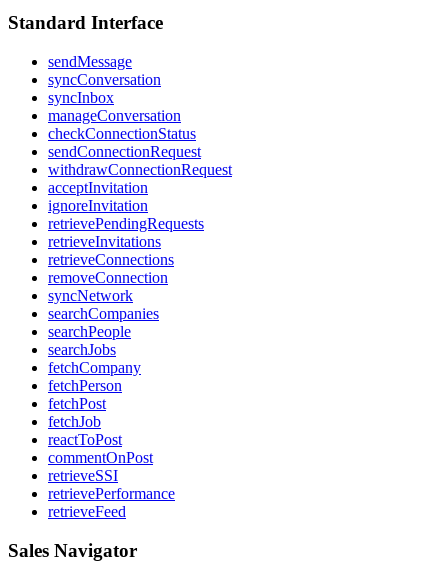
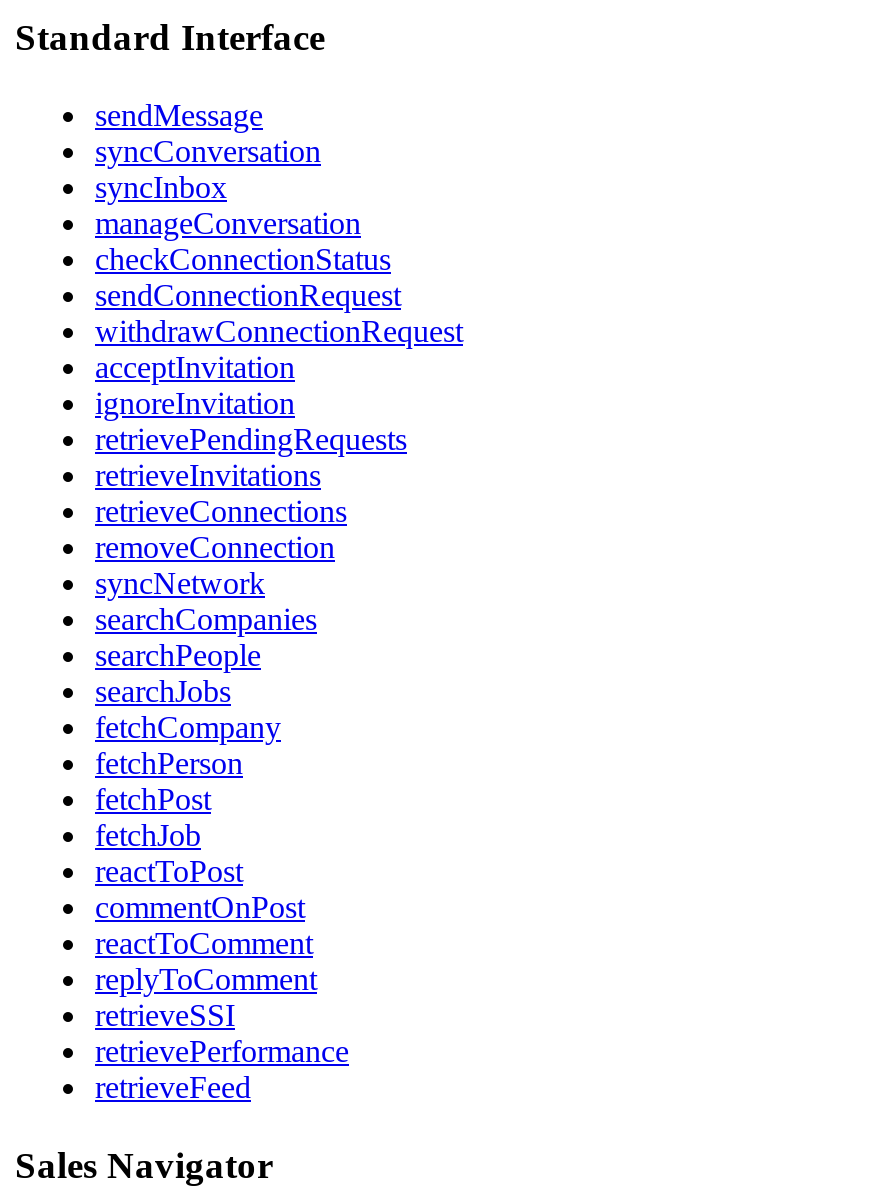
+ reactToComment
+ replyToComment
